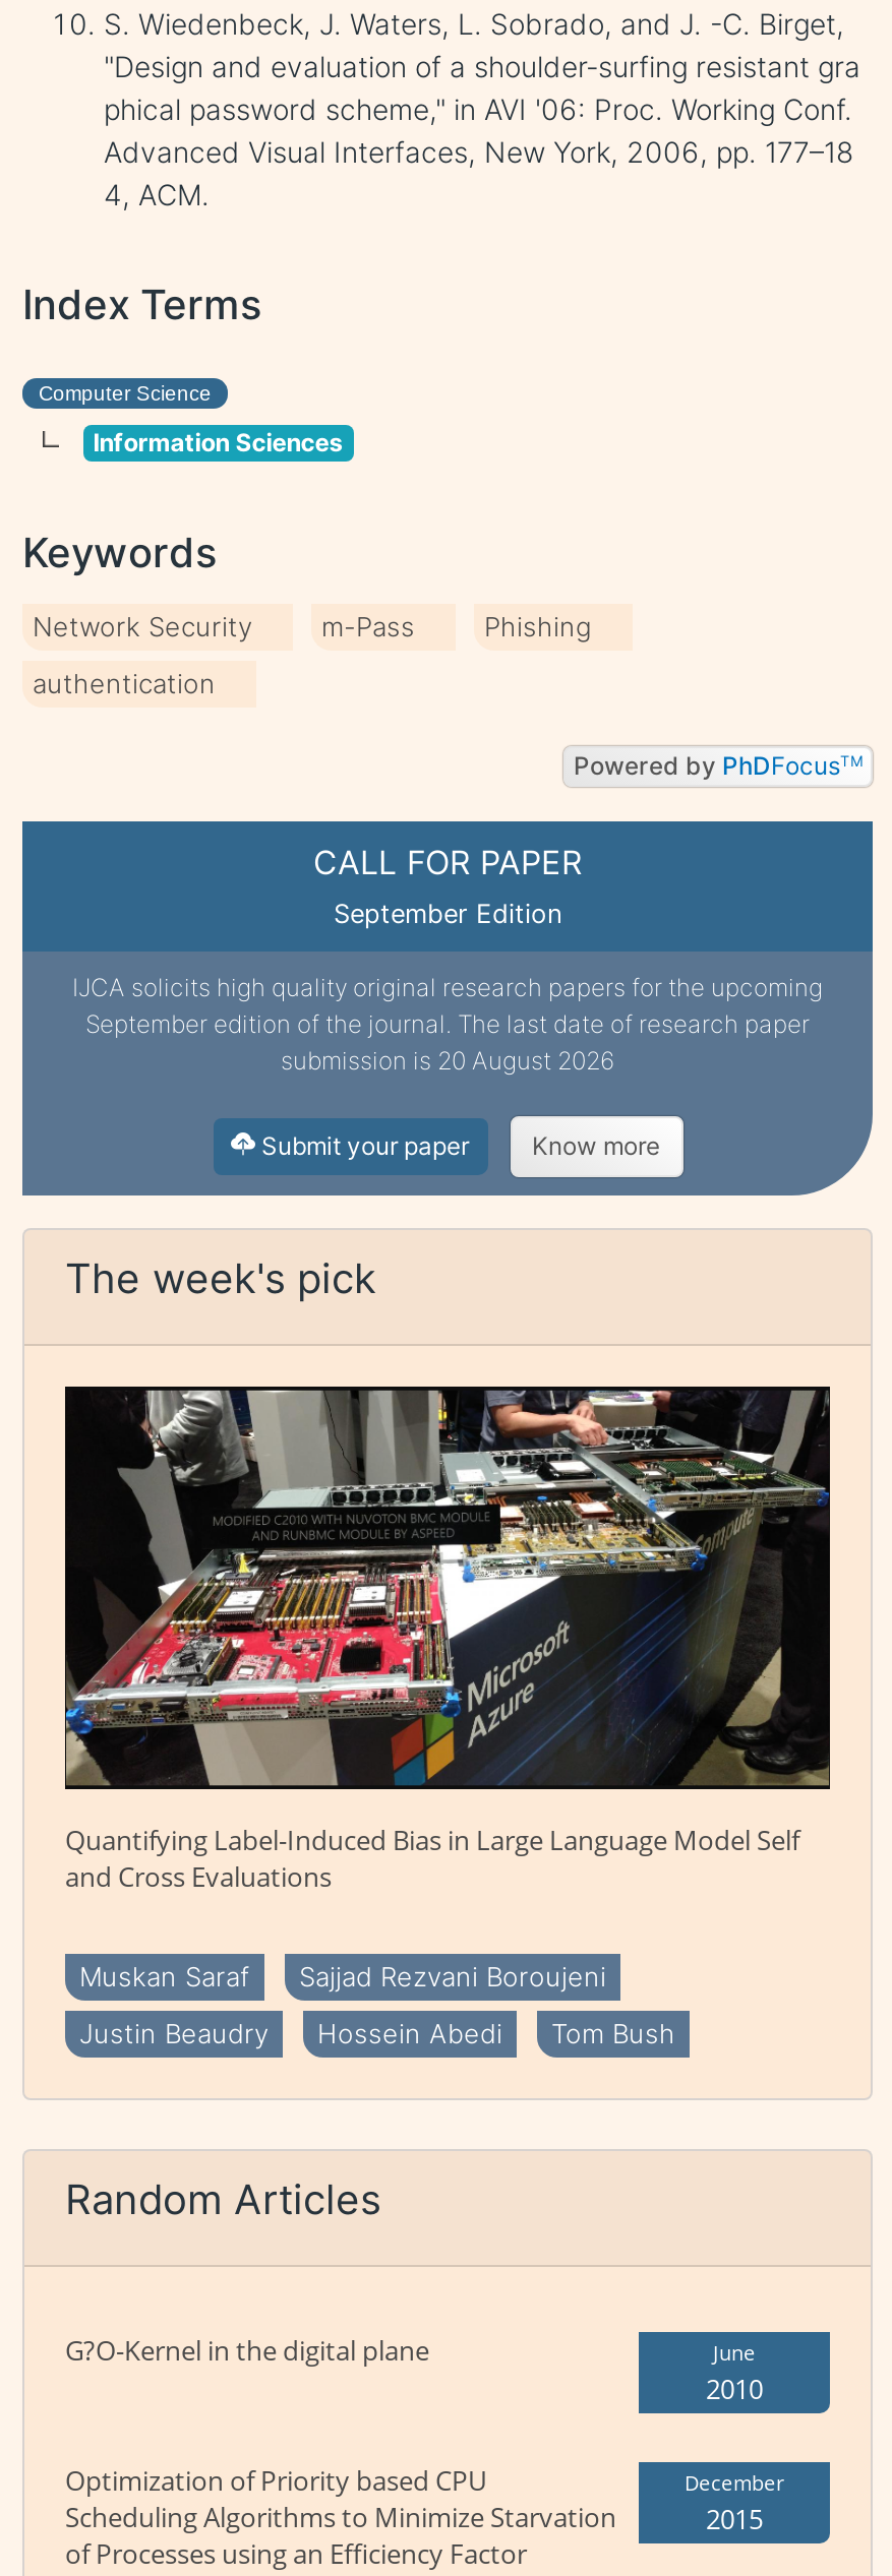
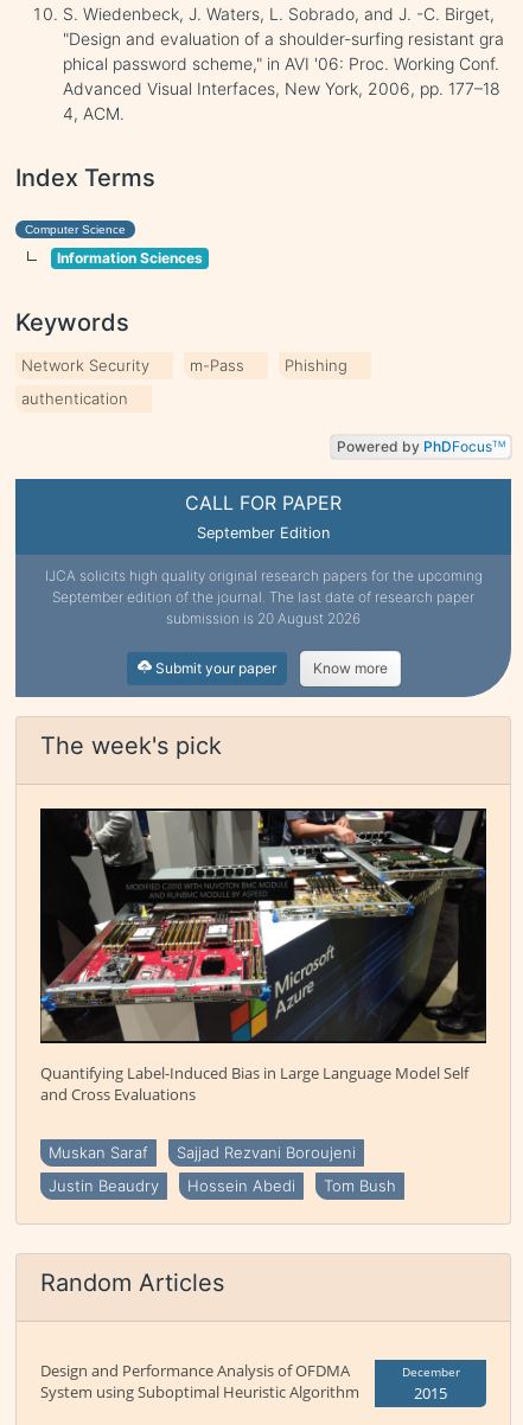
- G?O-Kernel in the digital plane
- June
- 2010
- Optimization of Priority based CPU
- Scheduling Algorithms to Minimize Starvation
- of Processes using an Efficiency Factor
+ Design and Performance Analysis of OFDMA
+ System using Suboptimal Heuristic Algorithm
